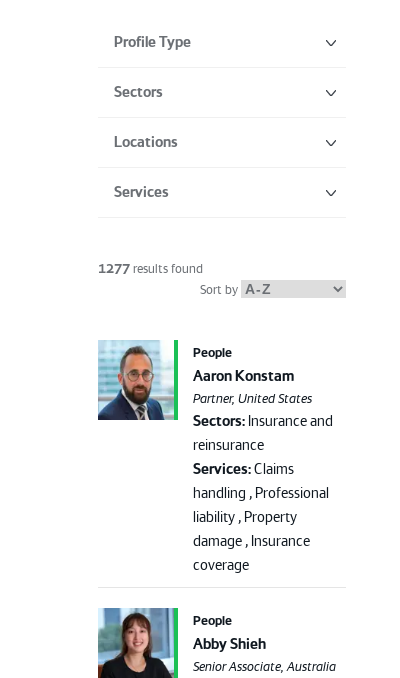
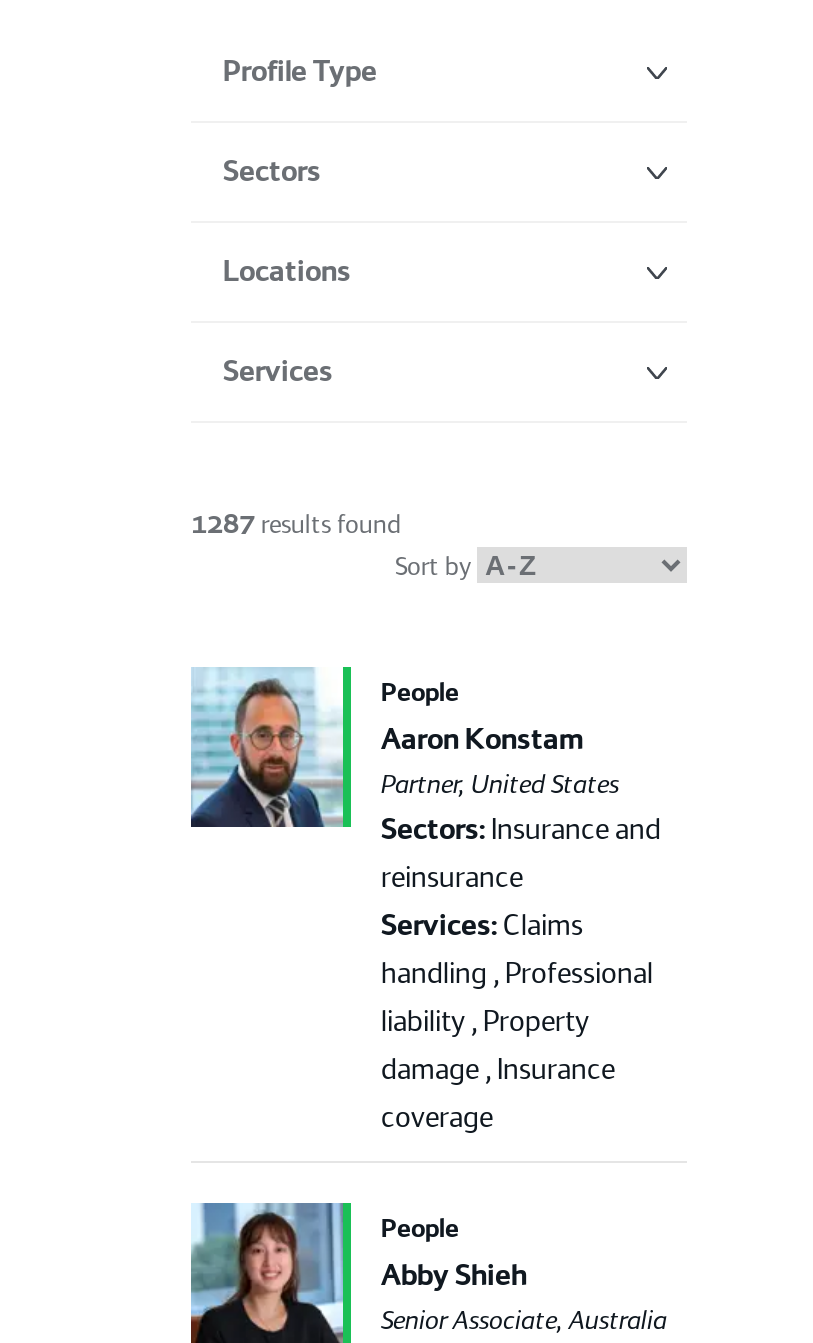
- 1277 results found
+ 1287 results found
